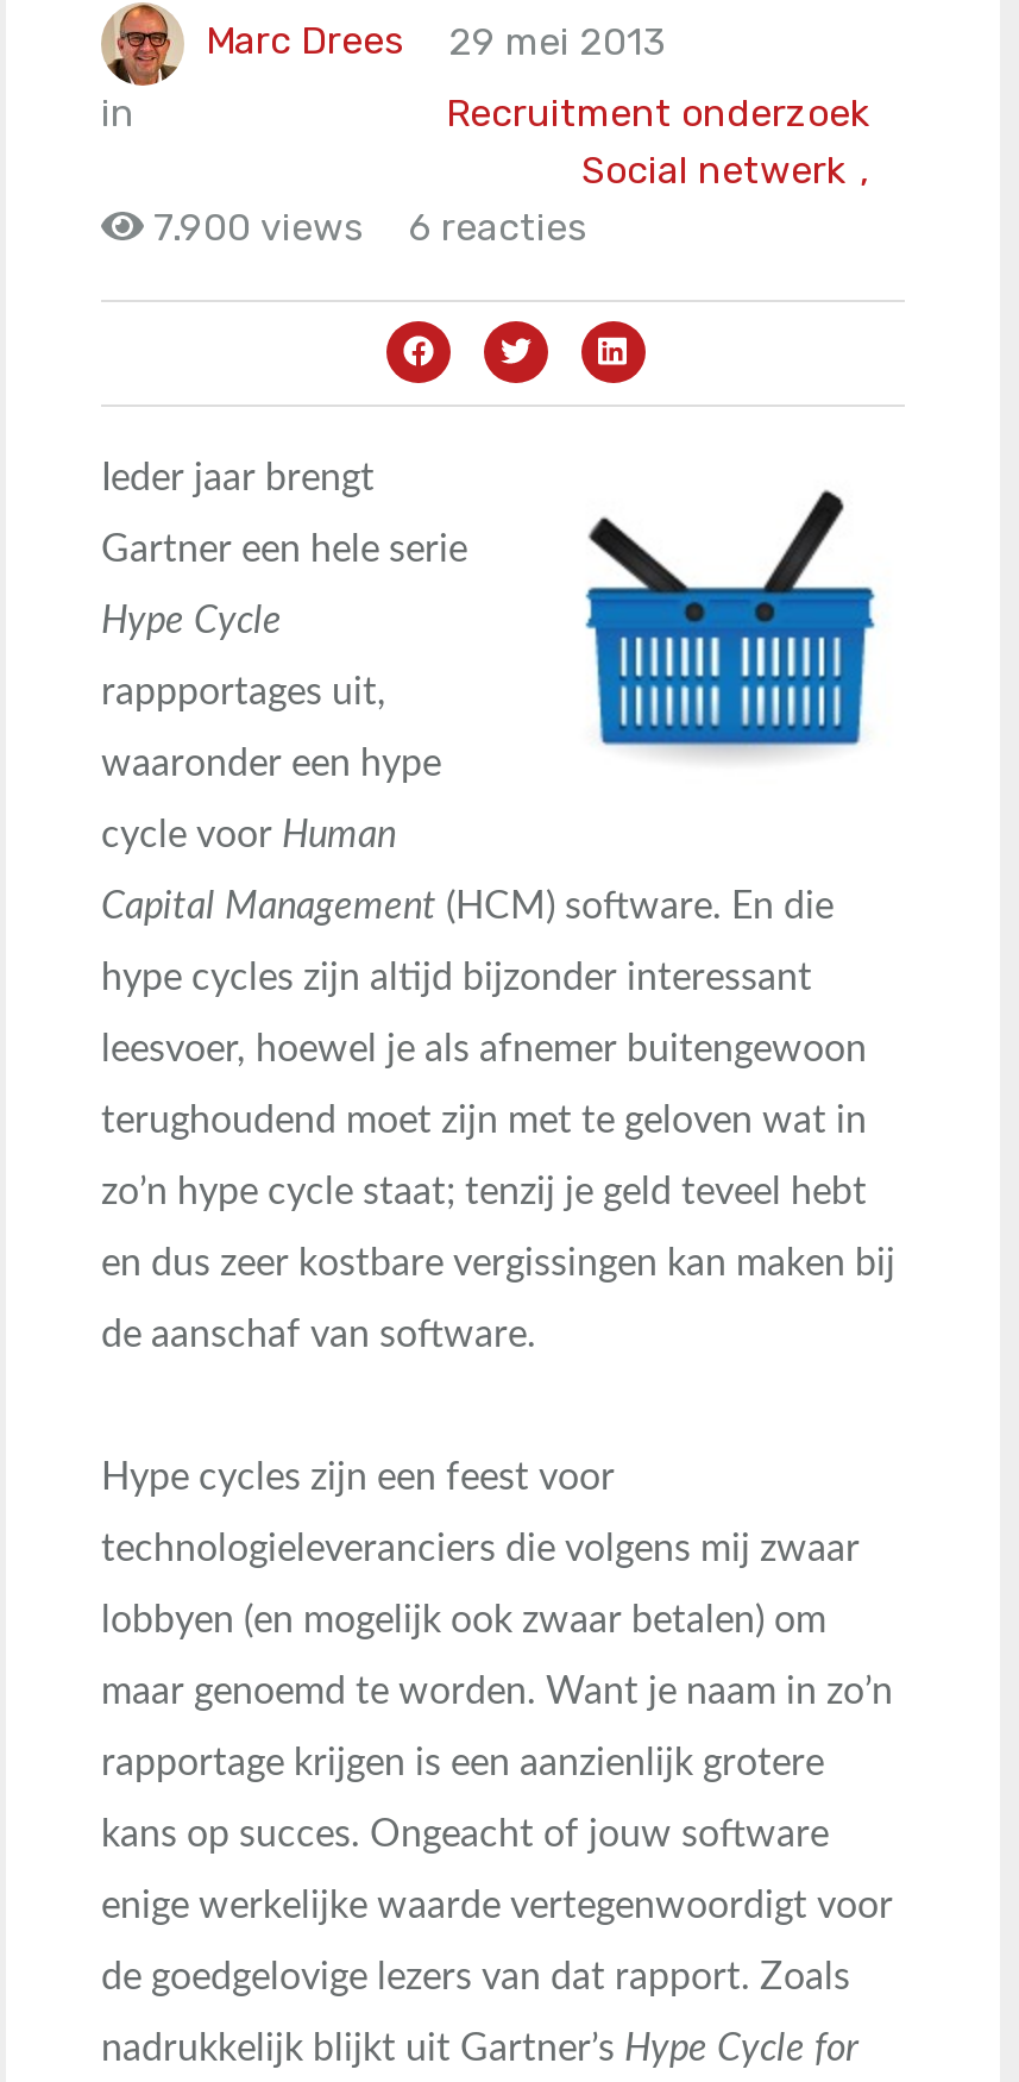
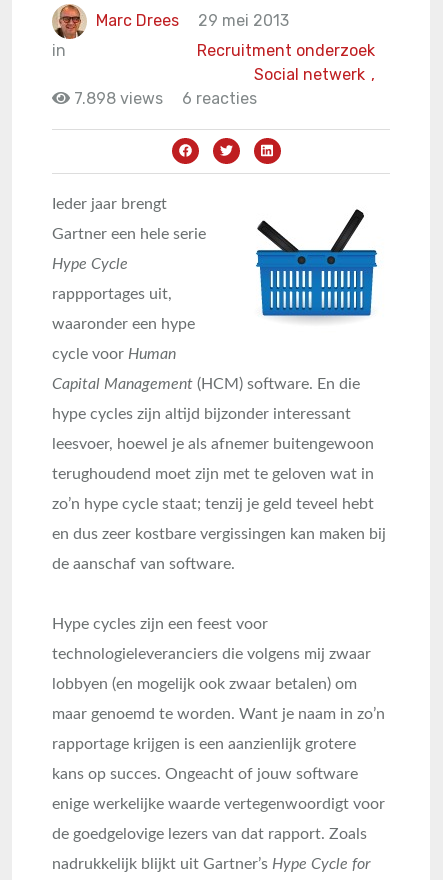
- 7.900 views 6 reacties
+ 7.898 views 6 reacties
